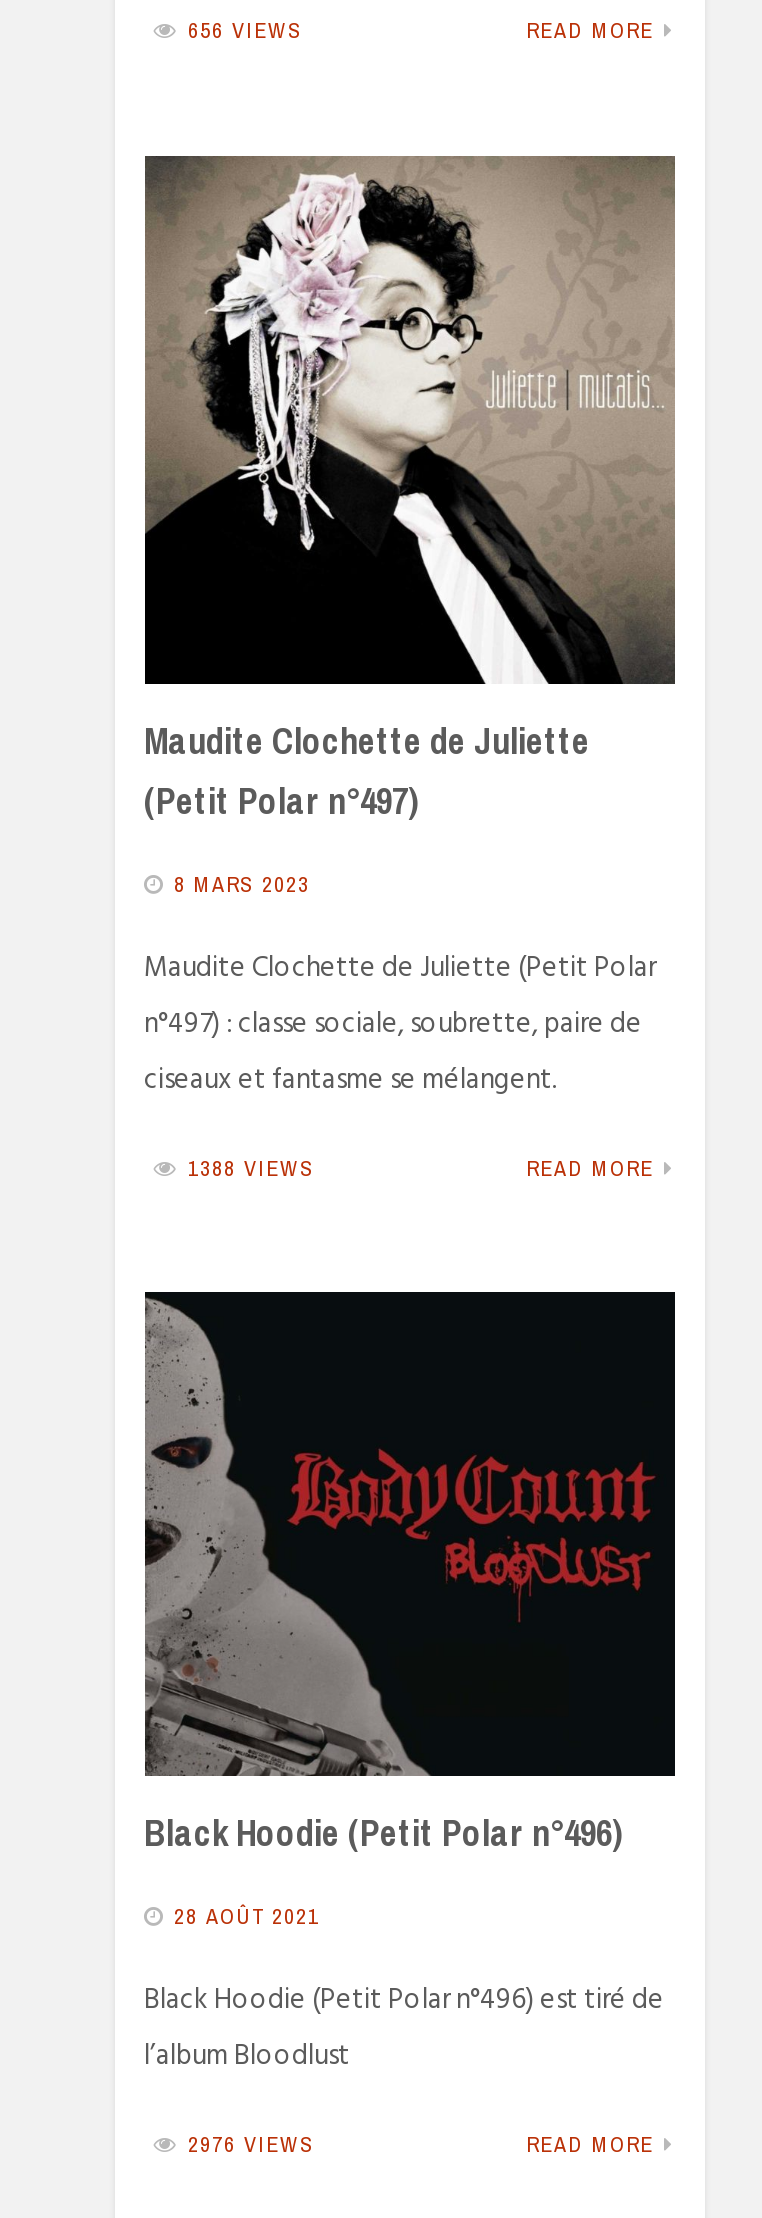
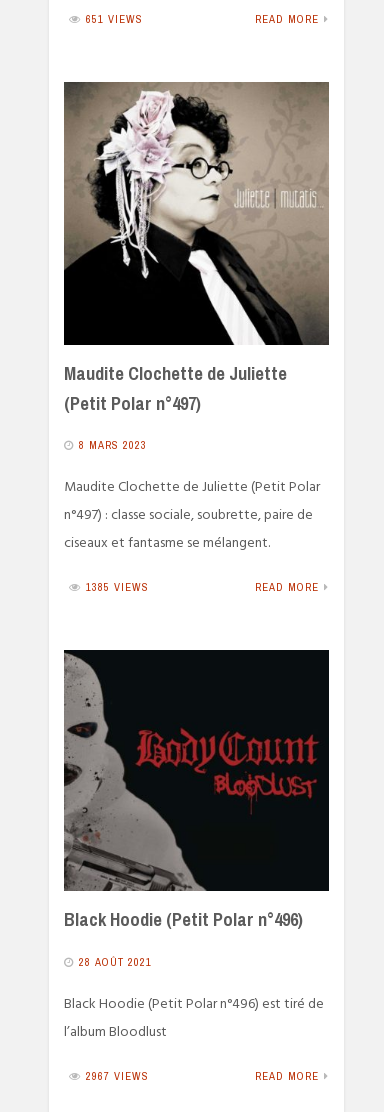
- 656 VIEWS
+ 651 VIEWS

- 1388 VIEWS
+ 1385 VIEWS

- 2976 VIEWS
+ 2967 VIEWS
